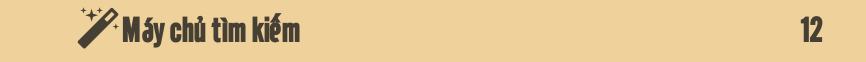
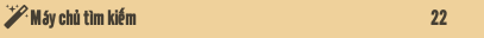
- 12
+ 22
